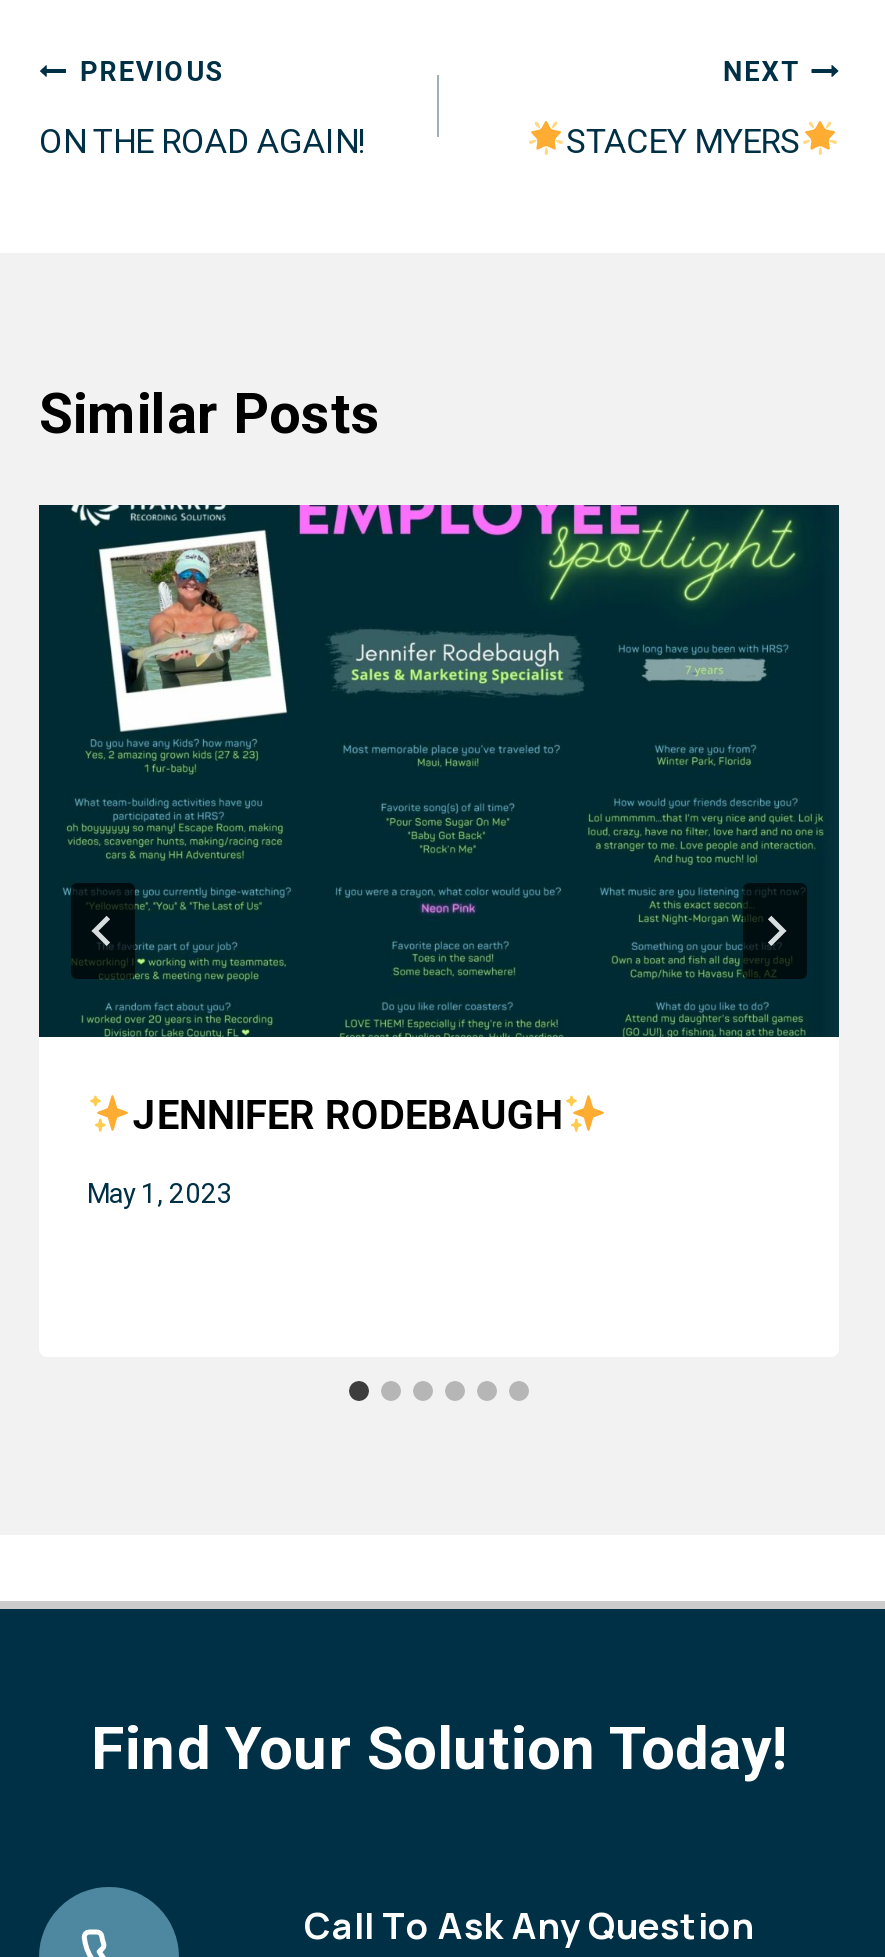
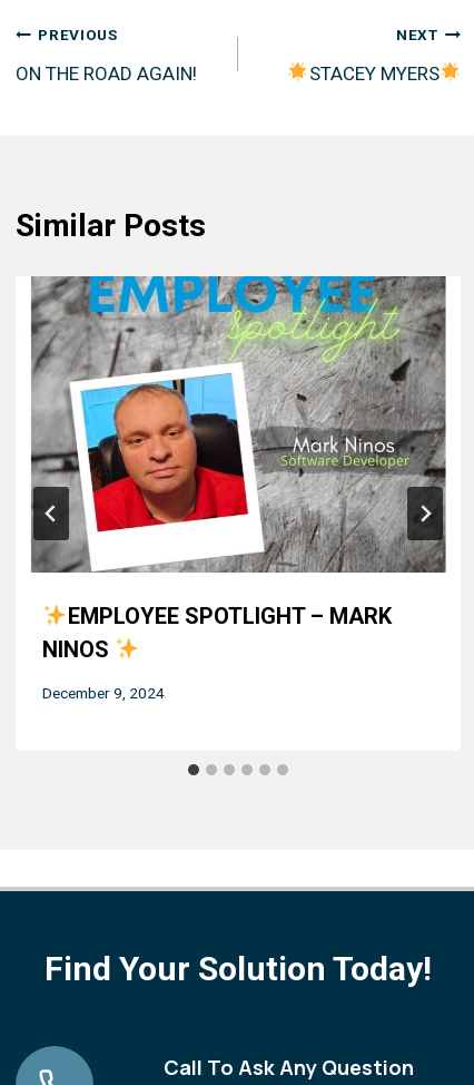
- [image]
- JENNIFER RODEBAUGH
+ [image]
+ EMPLOYEE SPOTLIGHT – MARK
+ NINOS

- May 1, 2023
+ December 9, 2024
